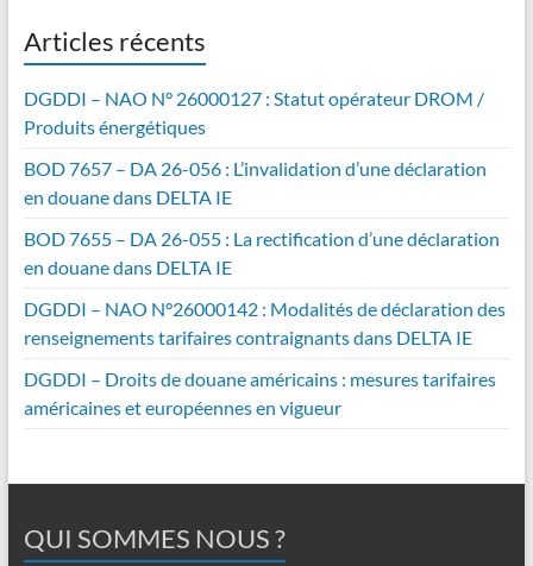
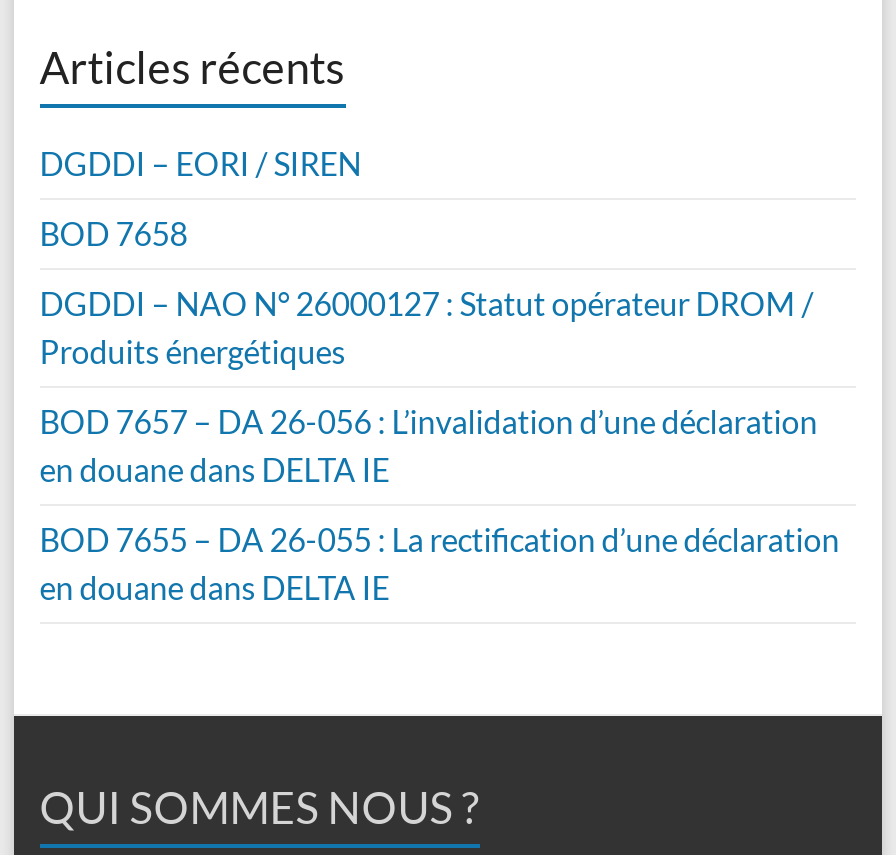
+ DGDDI – EORI / SIREN
+ BOD 7658

moved down: DGDDI – NAO N° 26000127 : Statut opérateur DROM / | Produits énergétiques | BOD 7657 – DA 26-056 : L’invalidation d’une déclaration | en douane dans DELTA IE | BOD 7655 – DA 26-055 : La rectification d’une déclaration | en douane dans DELTA IE

- DGDDI – NAO N°26000142 : Modalités de déclaration des
- renseignements tarifaires contraignants dans DELTA IE
- DGDDI – Droits de douane américains : mesures tarifaires
- américaines et européennes en vigueur
